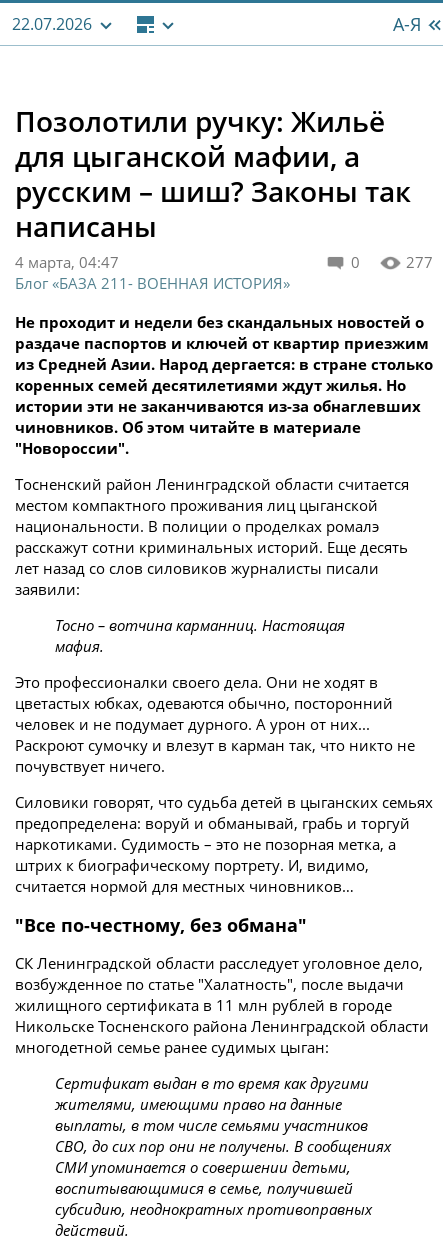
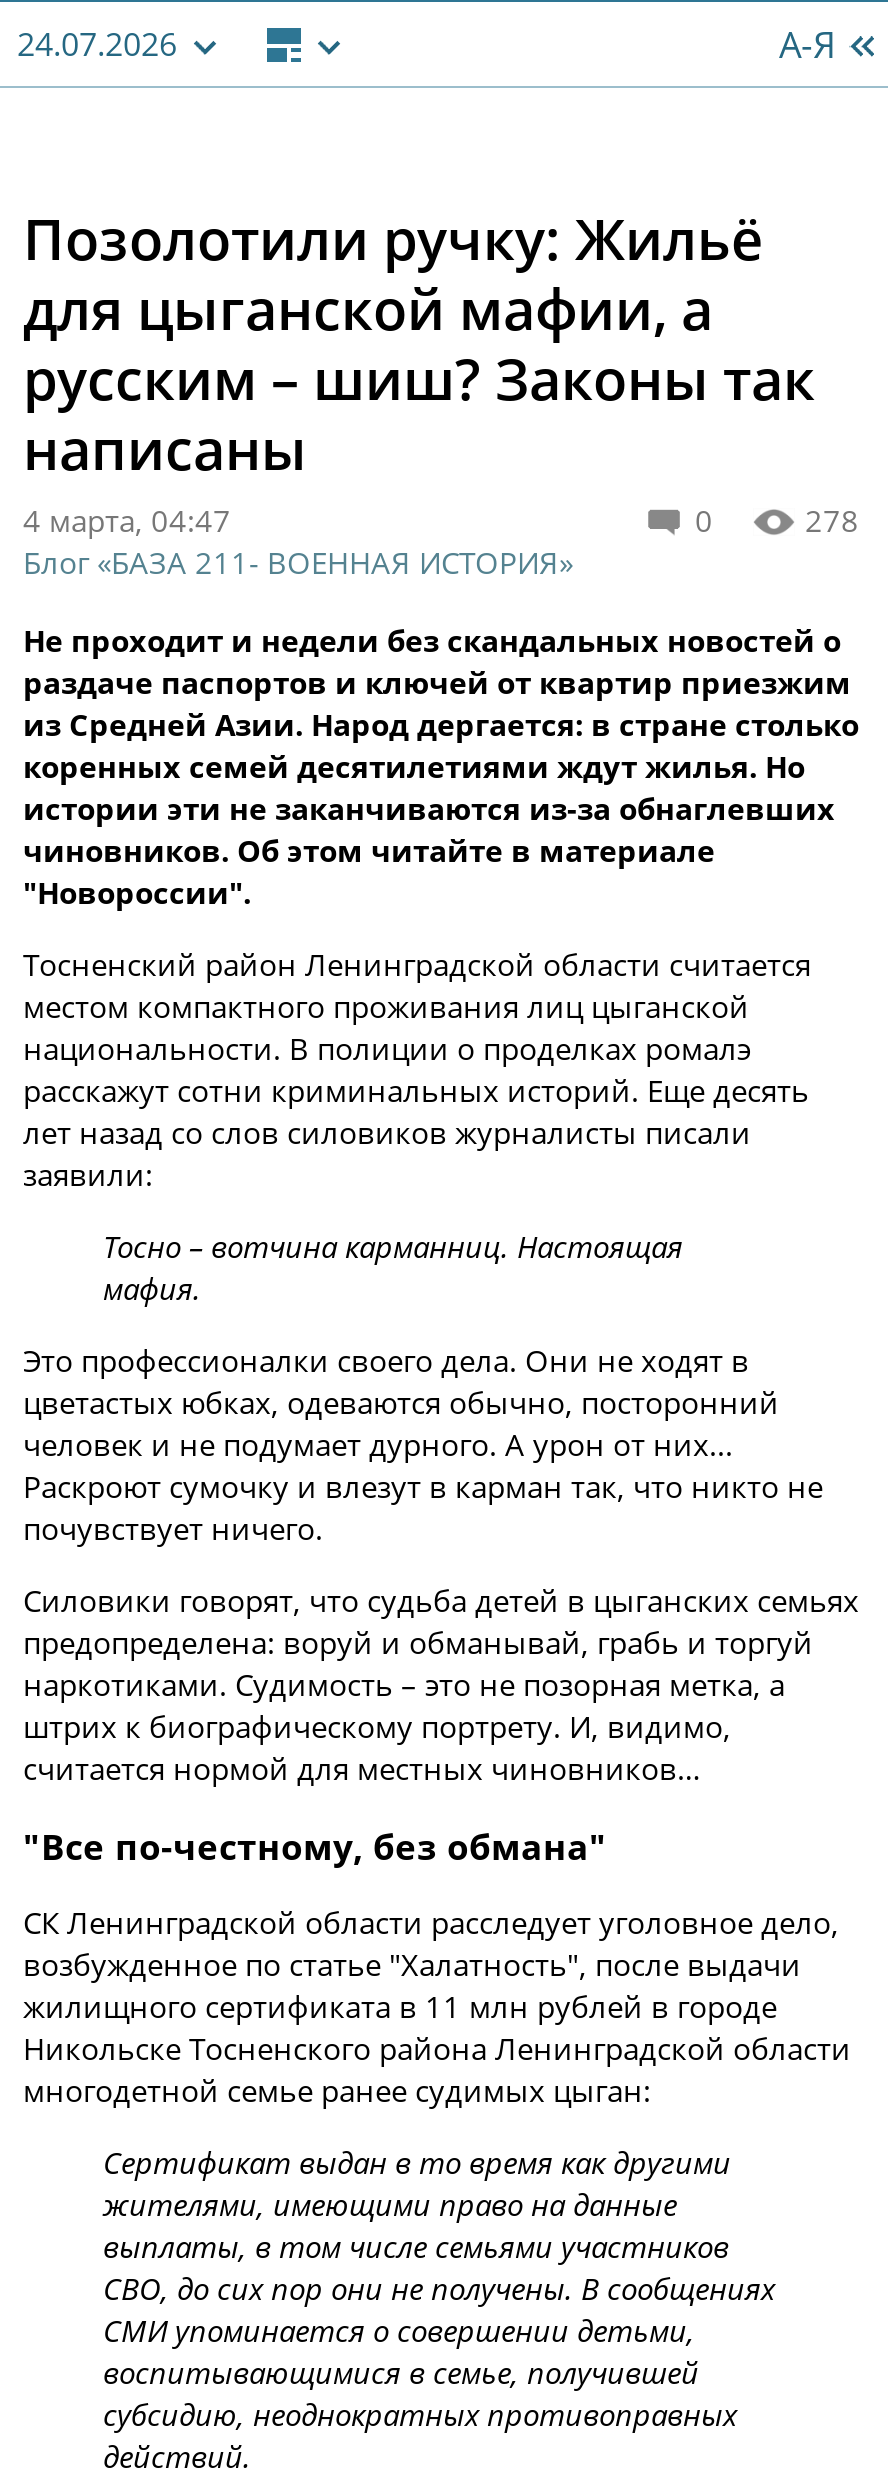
- 22.07.2026
+ 24.07.2026

- 277
+ 278
